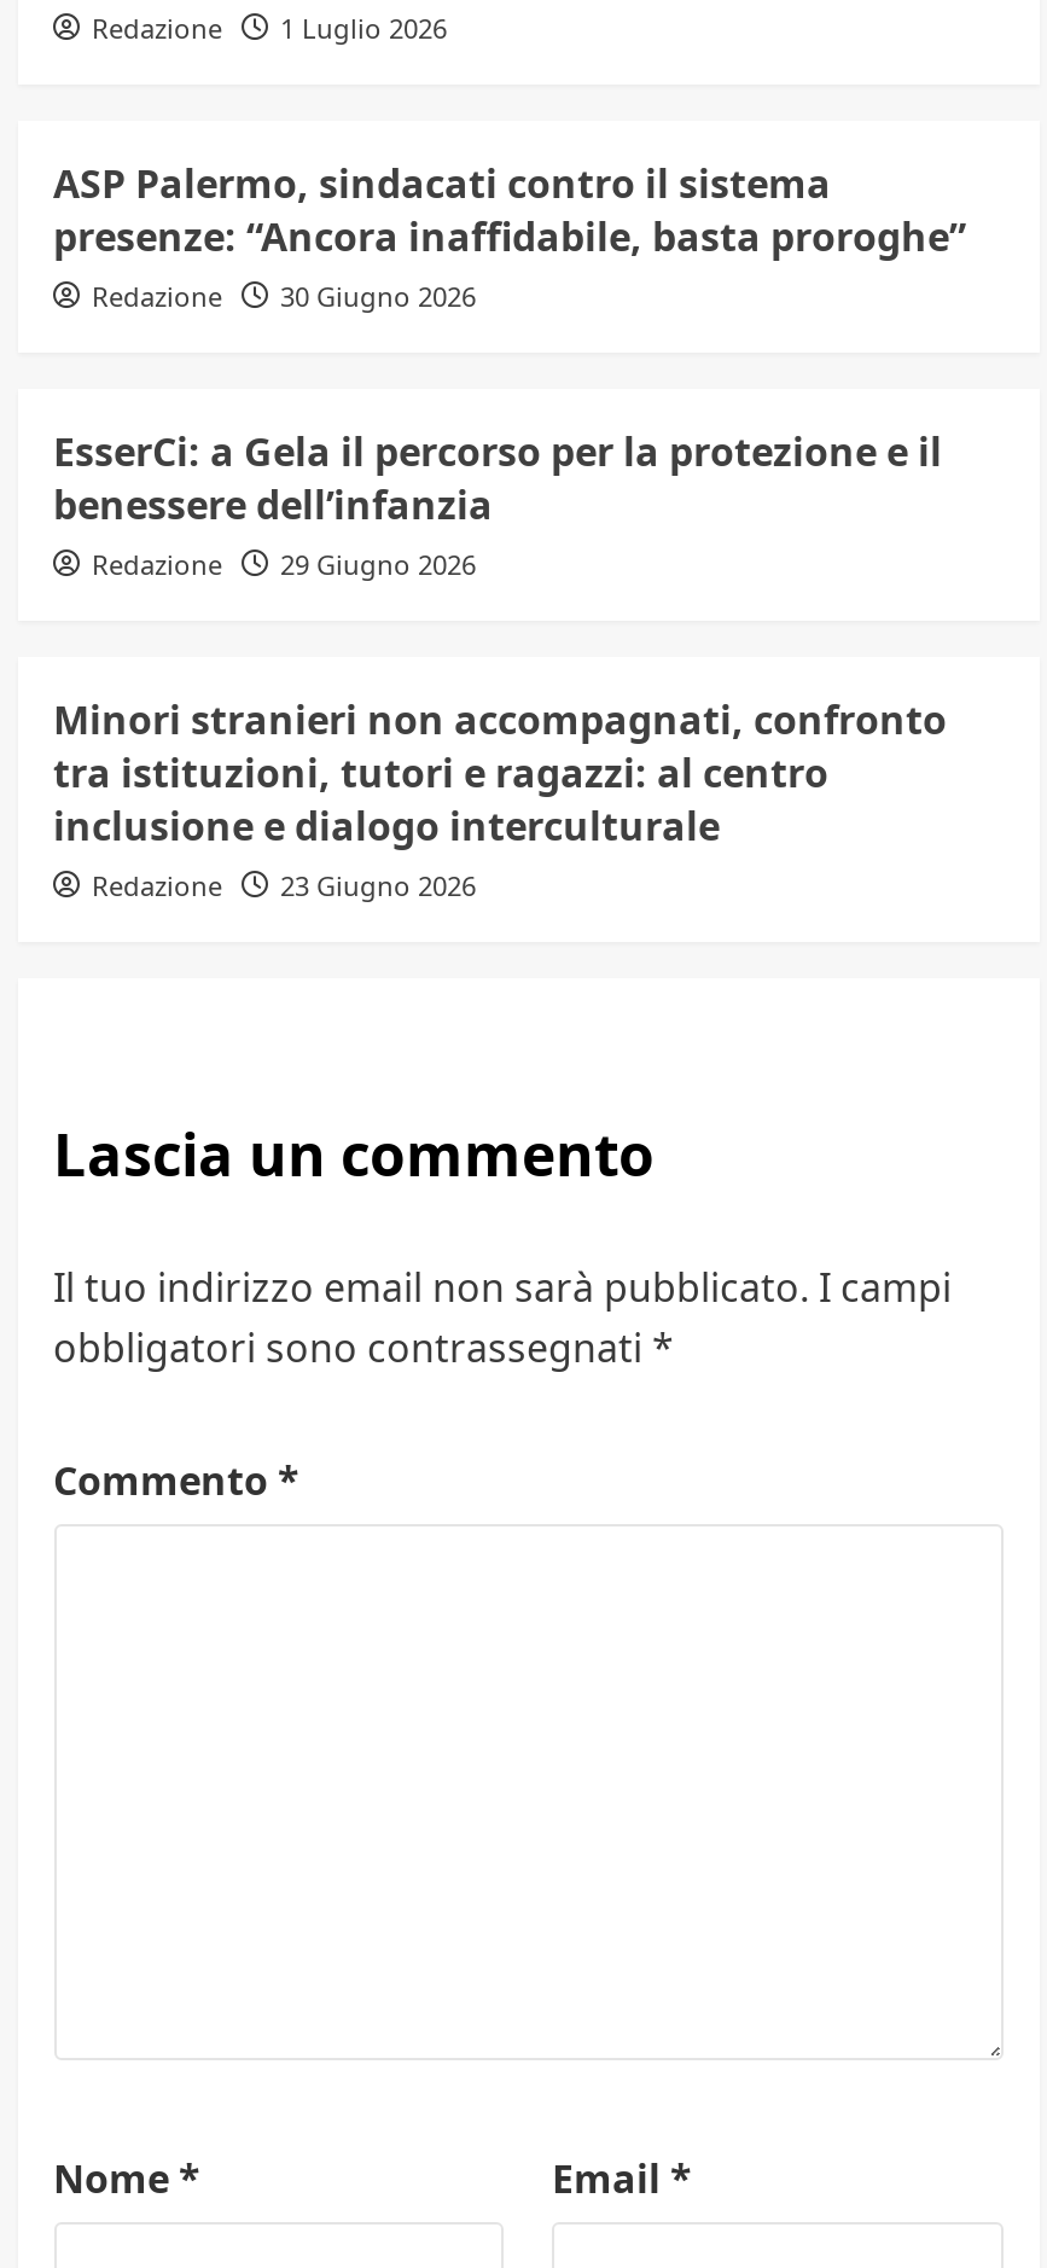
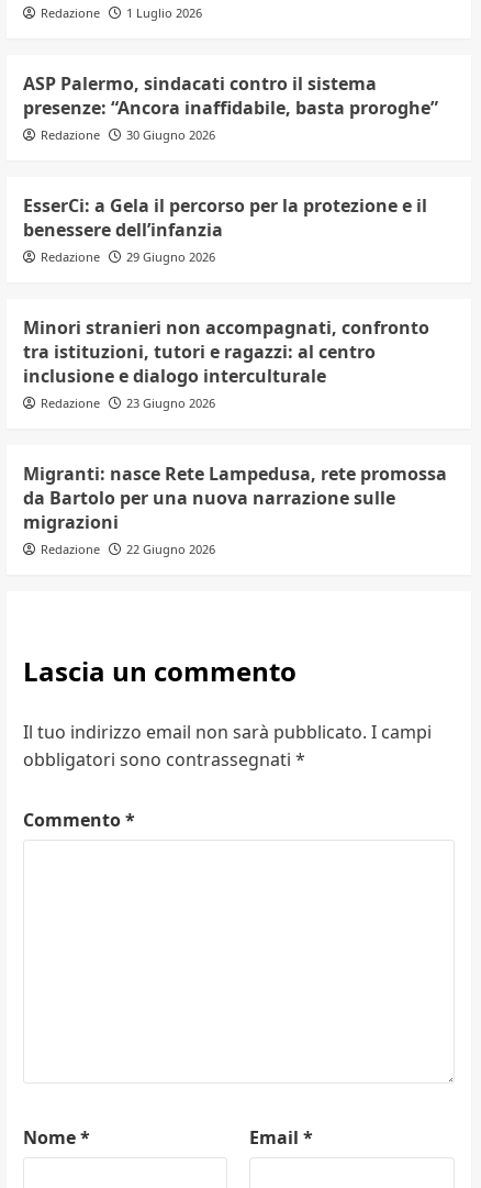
+ Migranti: nasce Rete Lampedusa, rete promossa
+ da Bartolo per una nuova narrazione sulle
+ migrazioni
+ Redazione
+ 22 Giugno 2026
